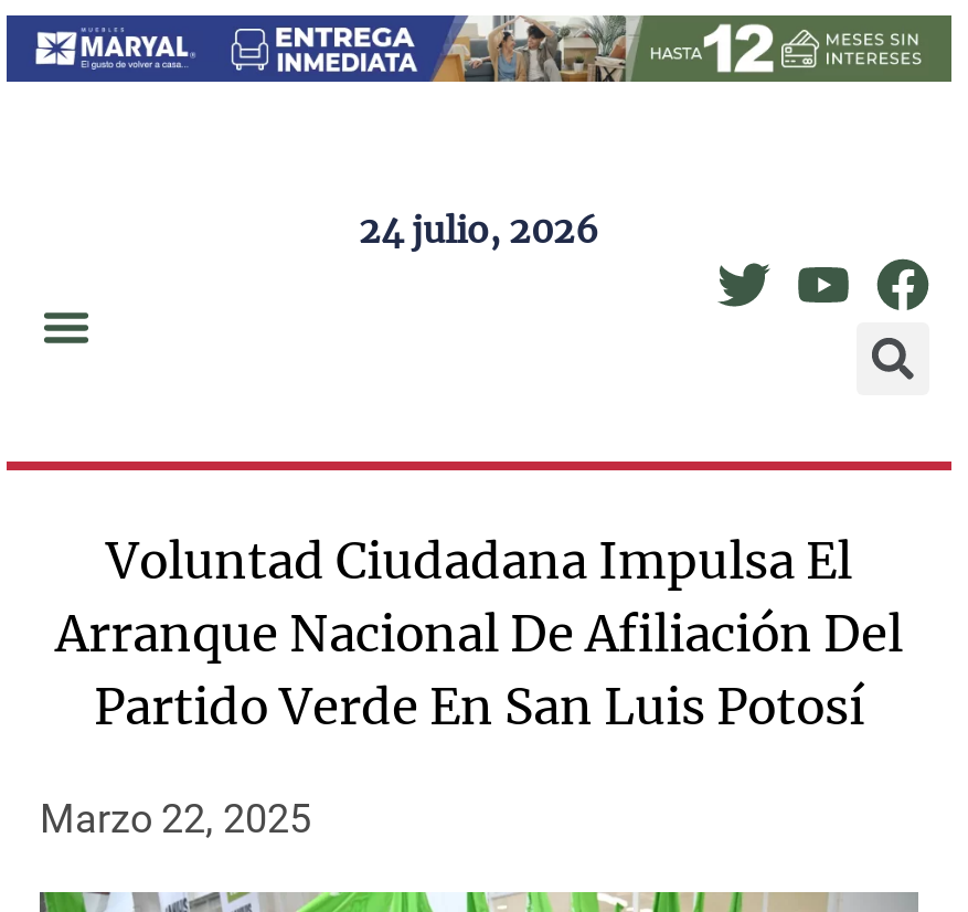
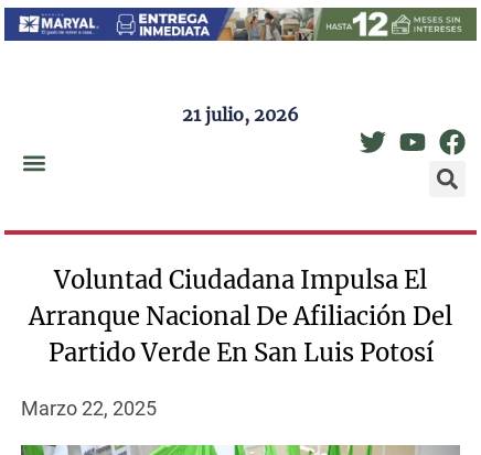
- 24 julio, 2026
+ 21 julio, 2026
